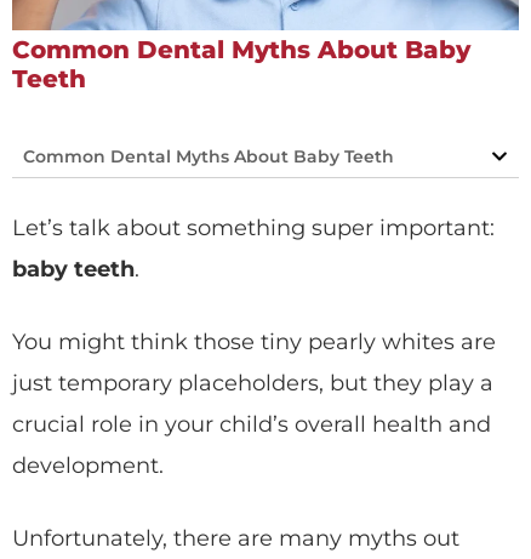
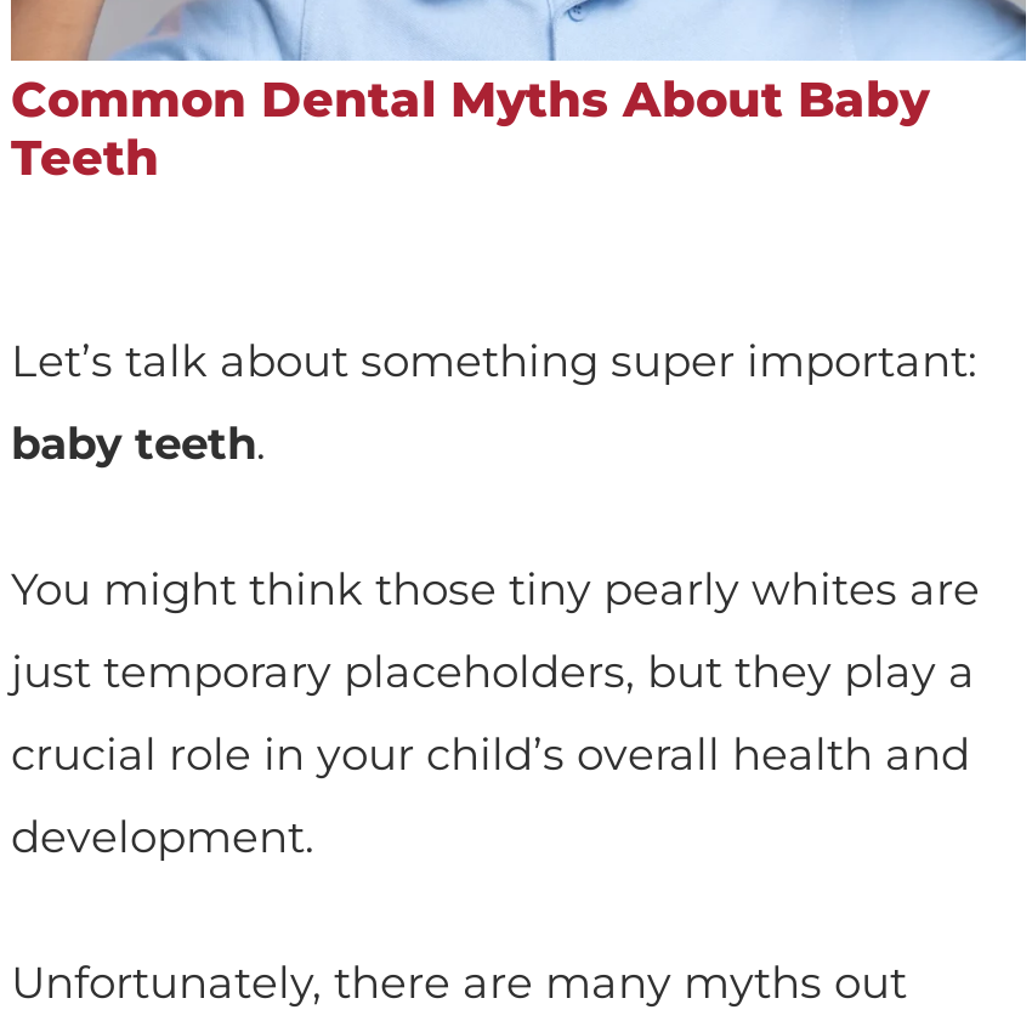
- Common Dental Myths About Baby Teeth
